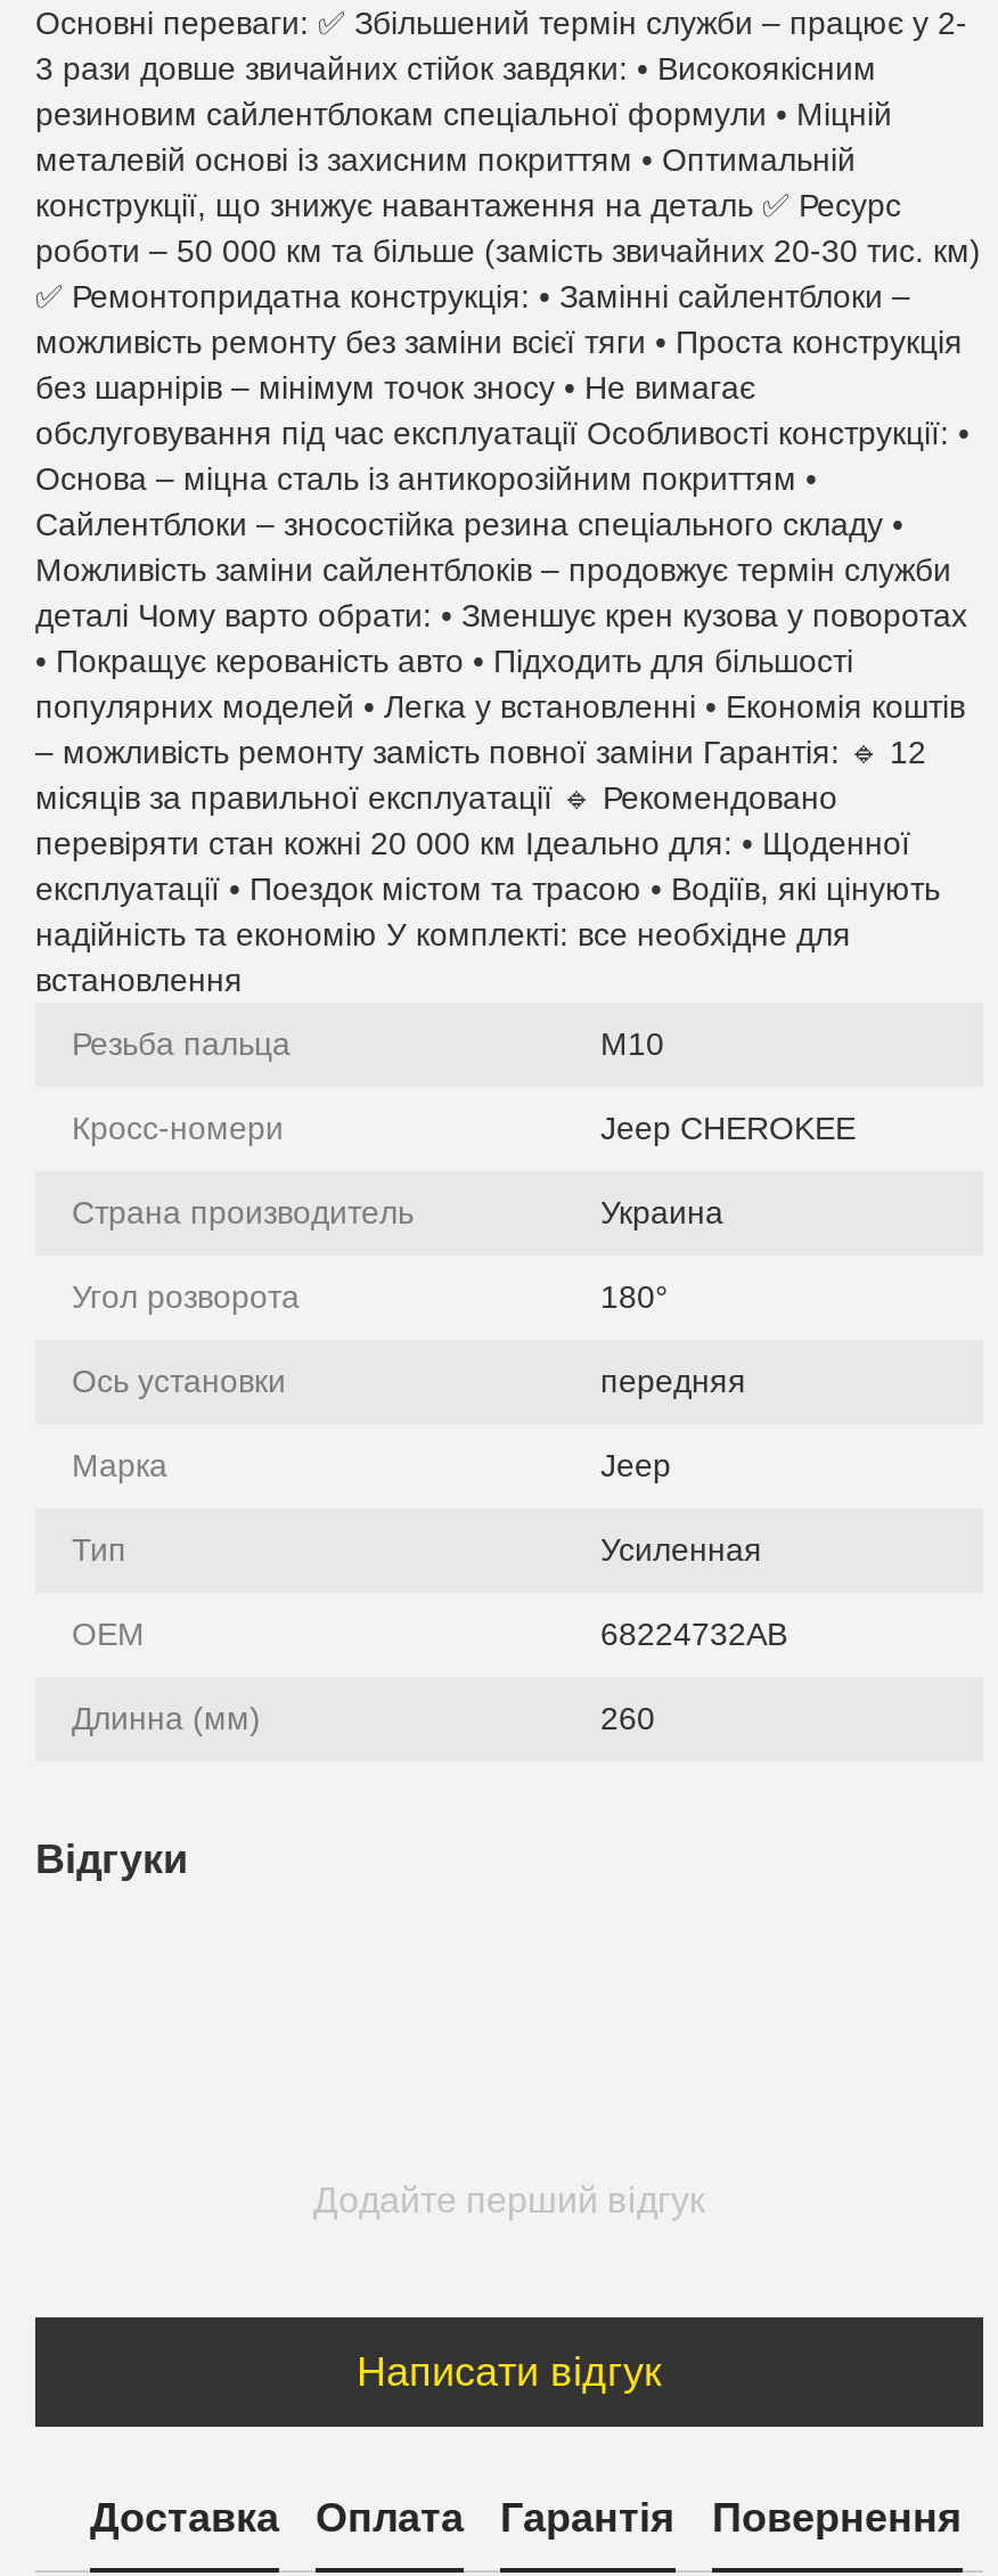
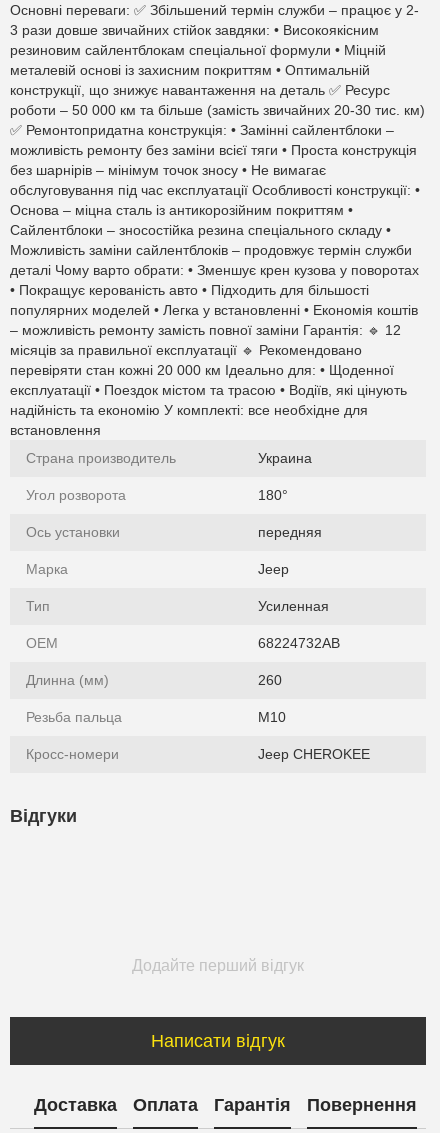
moved down: Резьба пальца | М10 | Кросс-номери | Jeep CHEROKEE

moved up: Страна производитель | Украина | Угол розворота | ... | Длинна (мм) | 260
